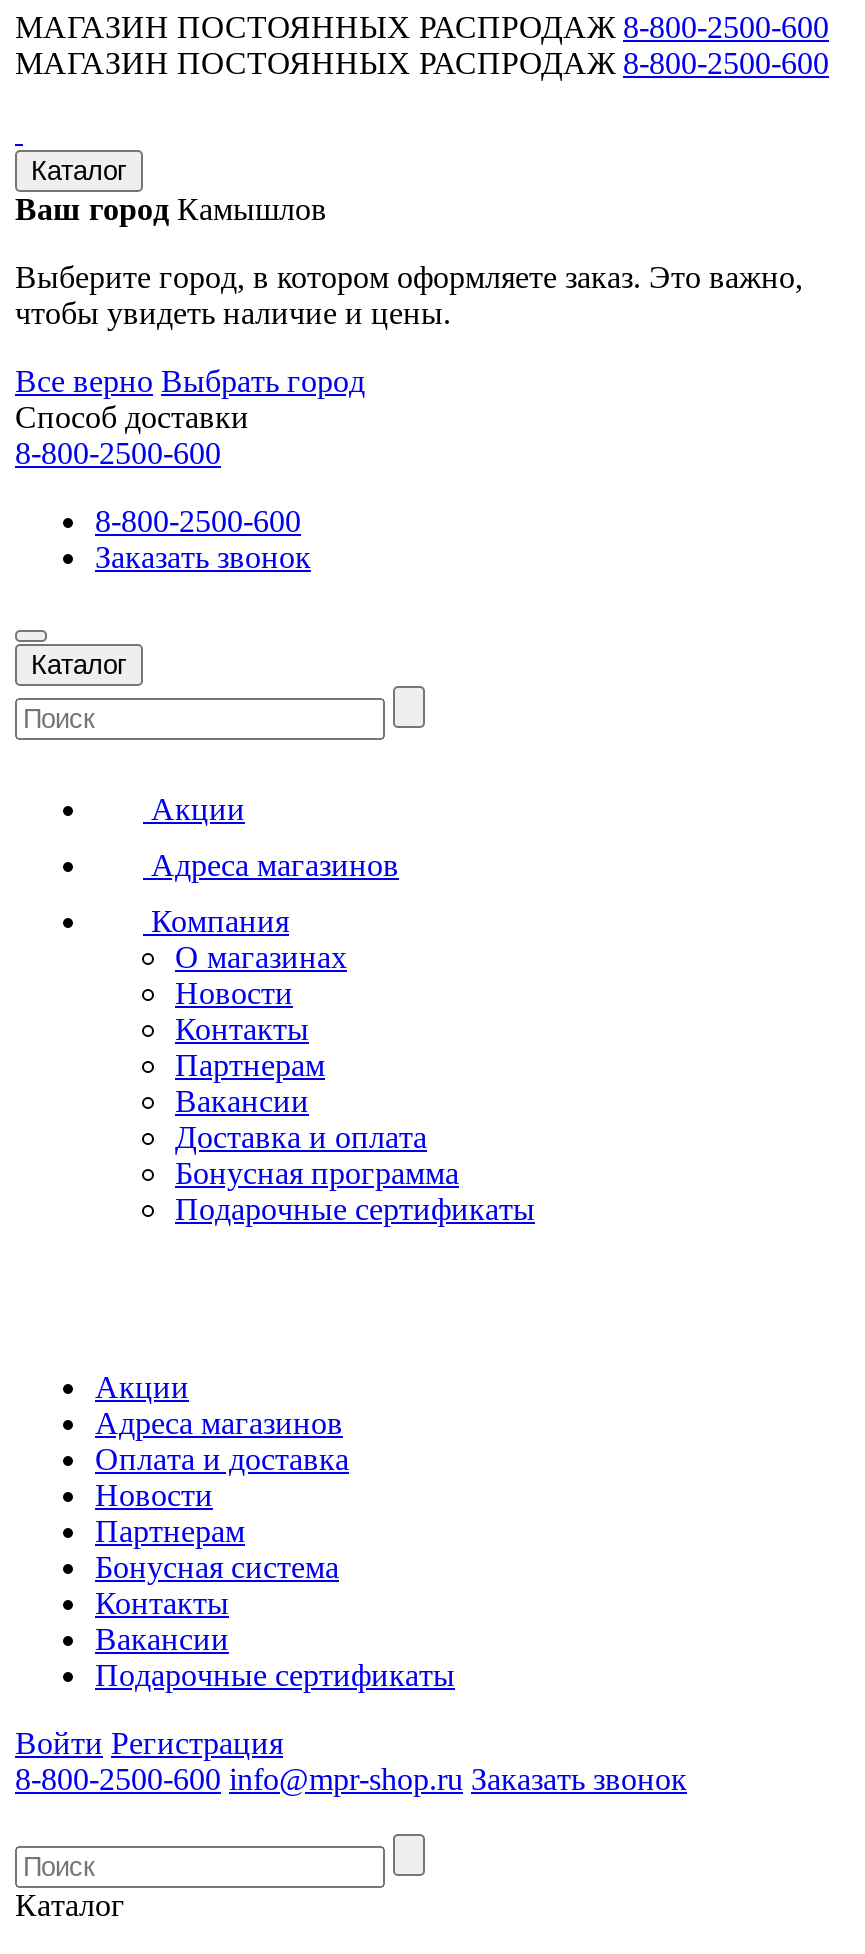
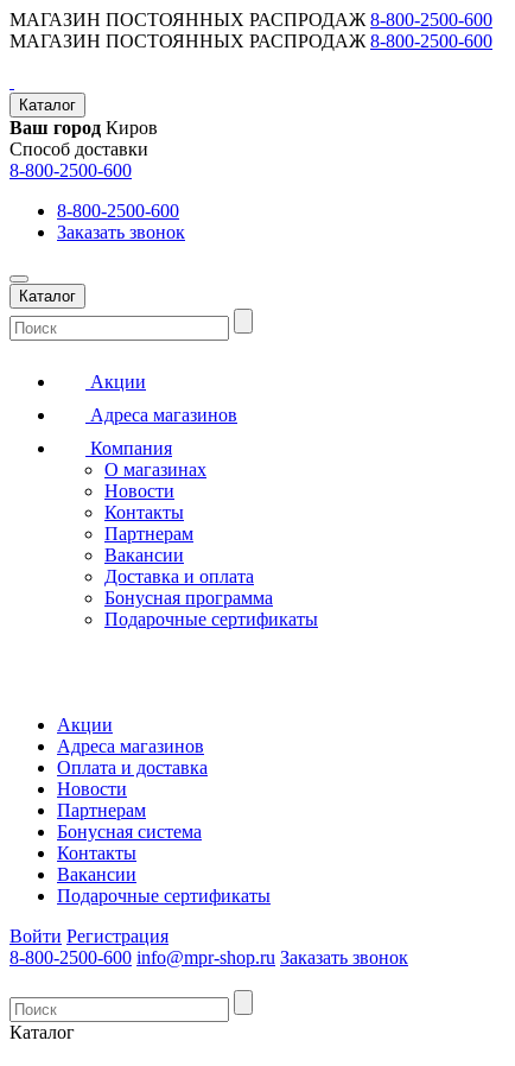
- Ваш город Камышлов
- Выберите город, в котором оформляете заказ. Это важно,
- чтобы увидеть наличие и цены.
- Все верно Выбрать город
+ Ваш город Киров
